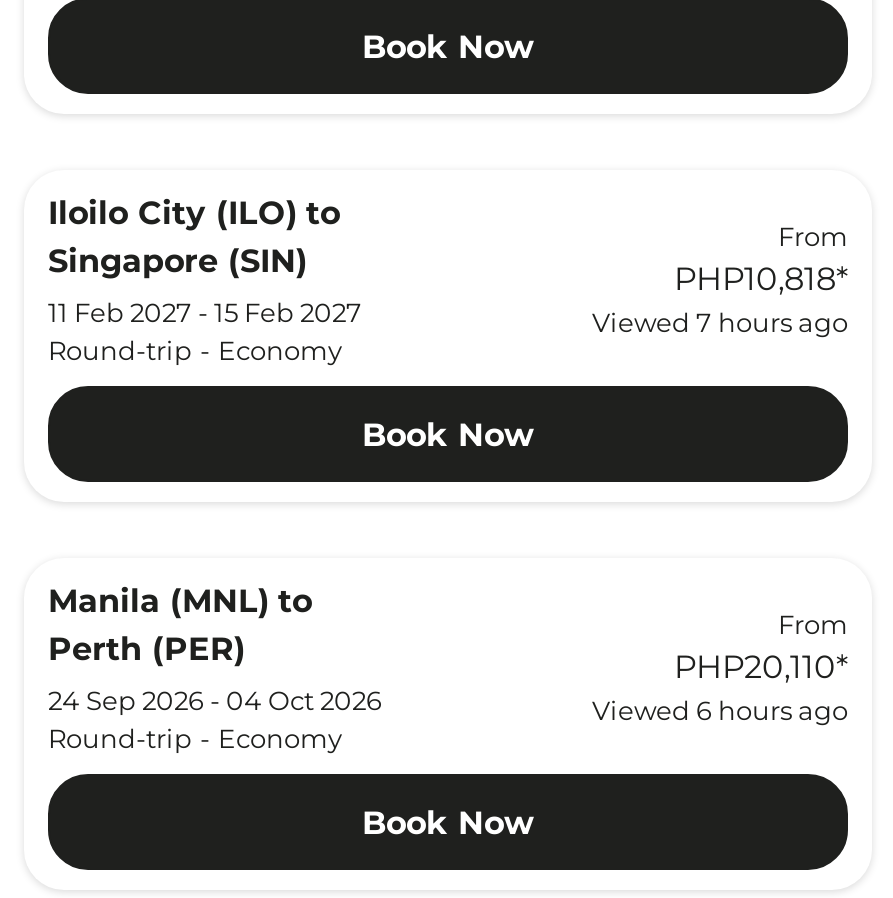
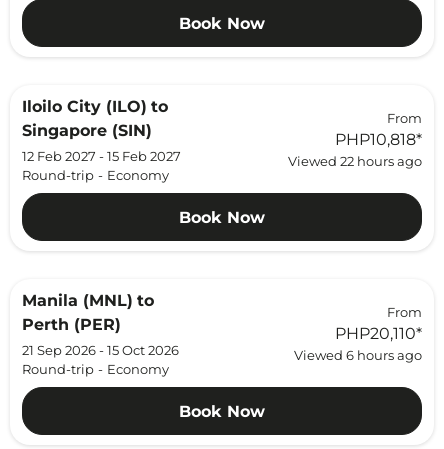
- 11 Feb 2027 - 15 Feb 2027
+ 12 Feb 2027 - 15 Feb 2027

- Viewed 7 hours ago
+ Viewed 22 hours ago

- 24 Sep 2026 - 04 Oct 2026
+ 21 Sep 2026 - 15 Oct 2026
